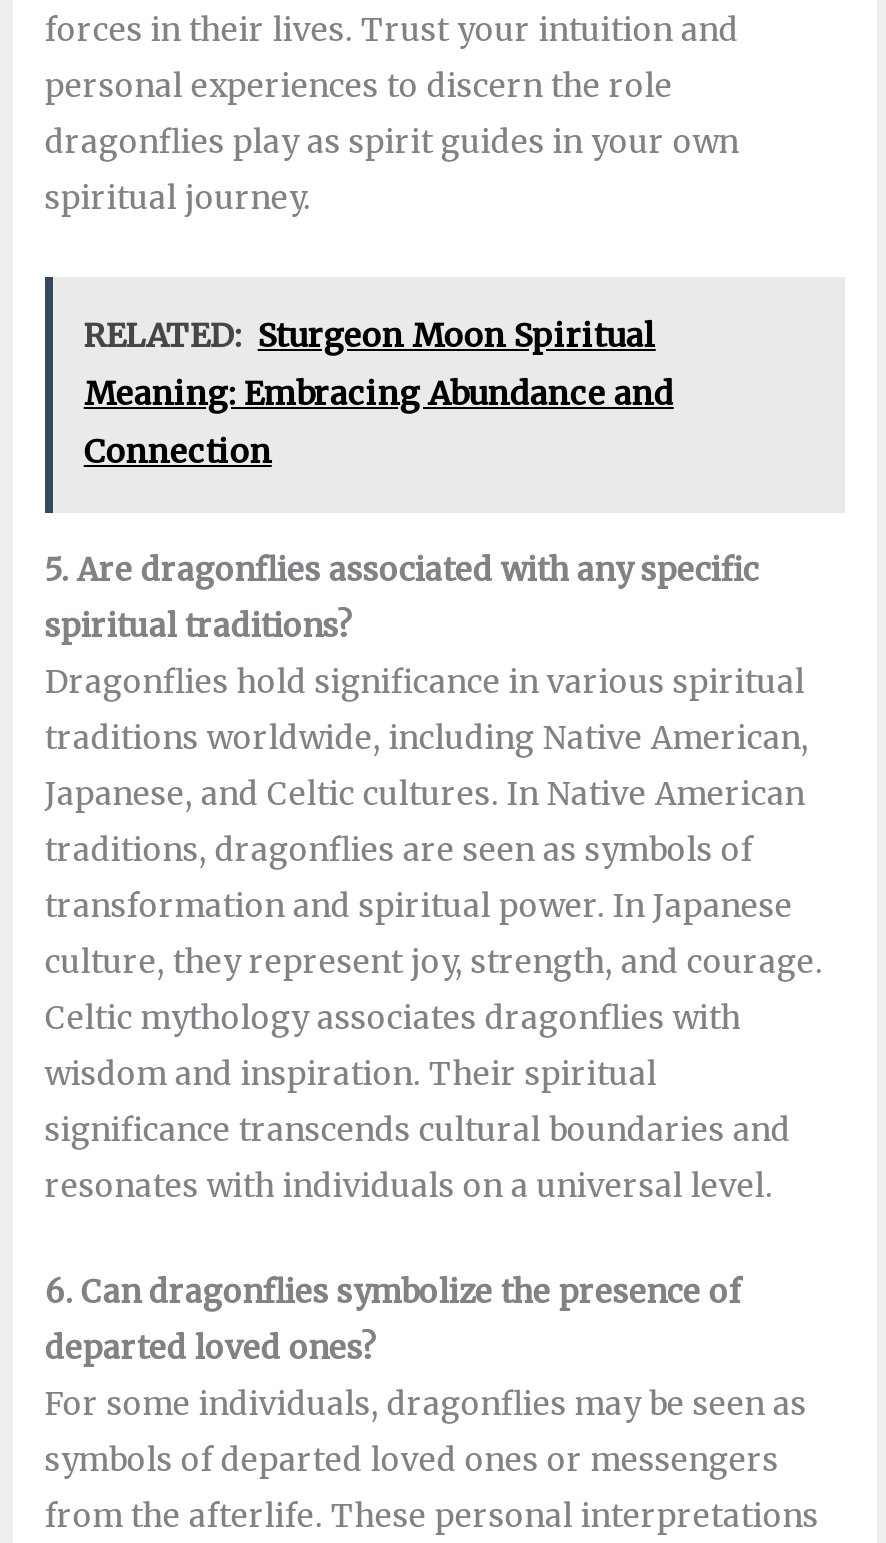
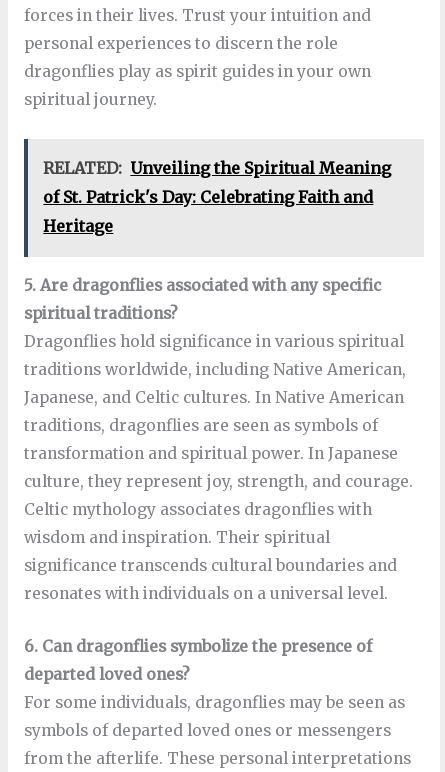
- RELATED: Sturgeon Moon Spiritual
- Meaning: Embracing Abundance and
- Connection
+ RELATED: Unveiling the Spiritual Meaning
+ of St. Patrick's Day: Celebrating Faith and
+ Heritage
